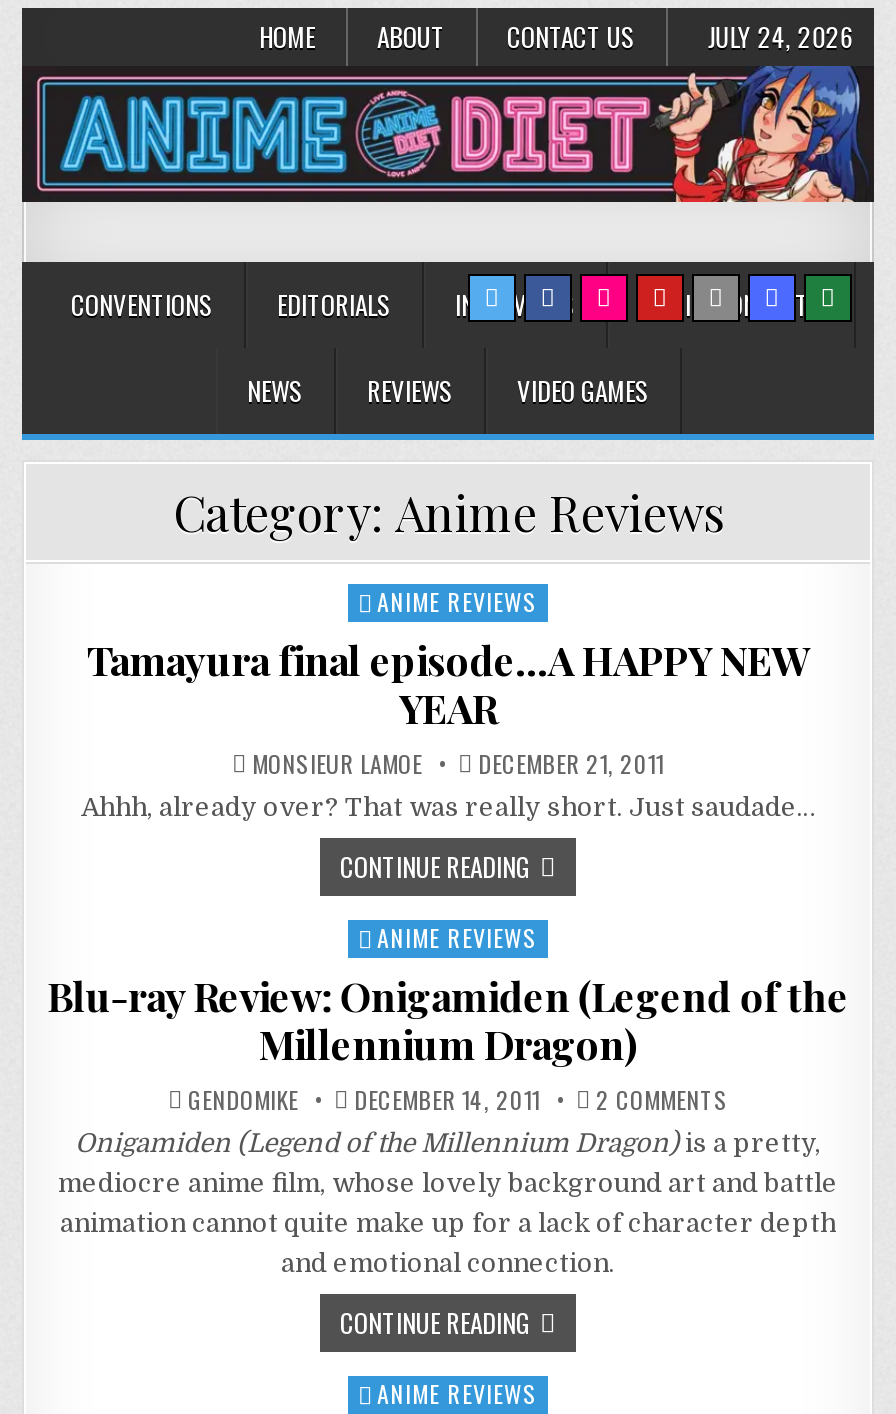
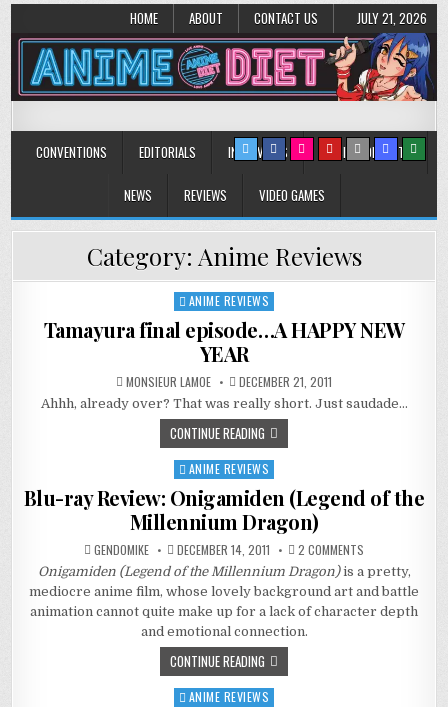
- HOME ABOUT CONTACT US JULY 24, 2026
+ HOME ABOUT CONTACT US JULY 21, 2026
